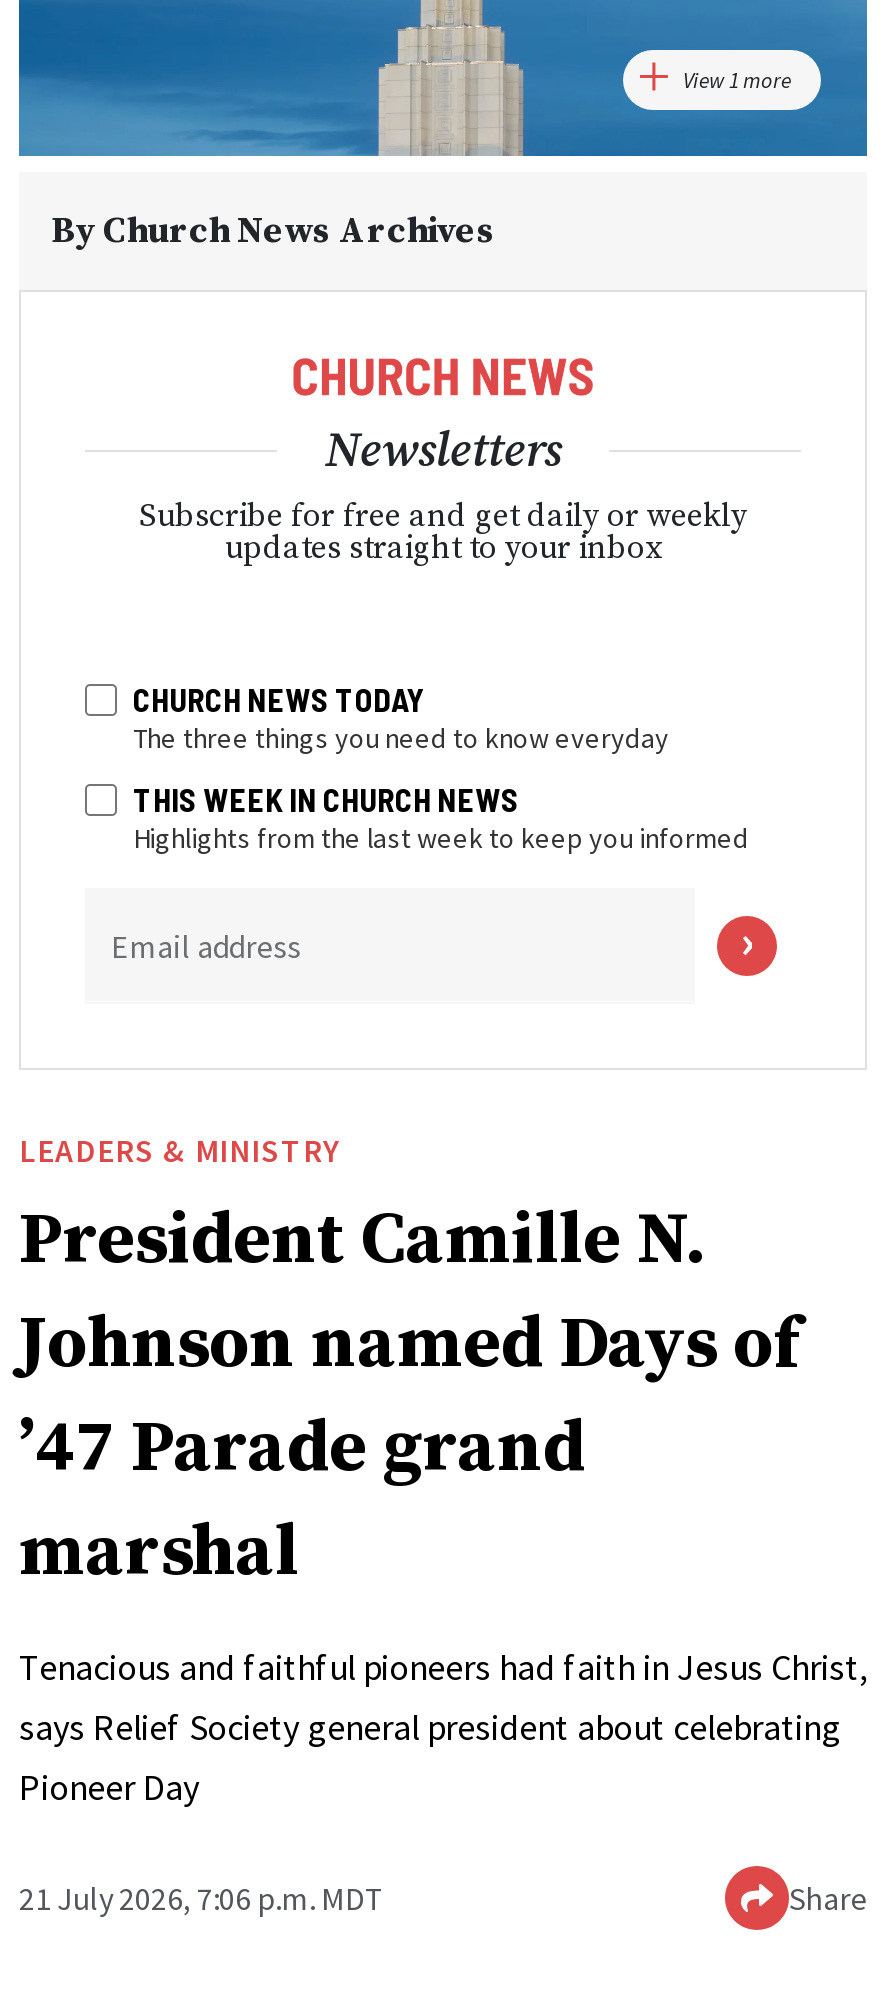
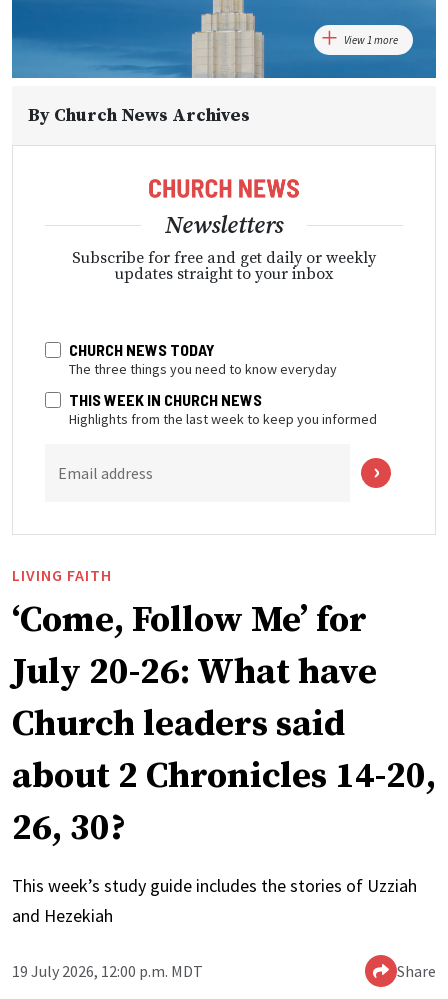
- LEADERS & MINISTRY
- President Camille N.
- Johnson named Days of
- ’47 Parade grand
- marshal
+ LIVING FAITH
+ ‘Come, Follow Me’ for
+ July 20-26: What have
+ Church leaders said
+ about 2 Chronicles 14-20,
+ 26, 30?

- Tenacious and faithful pioneers had faith in Jesus Christ,
- says Relief Society general president about celebrating
- Pioneer Day
+ This week’s study guide includes the stories of Uzziah
+ and Hezekiah

- 21 July 2026, 7:06 p.m. MDT
+ 19 July 2026, 12:00 p.m. MDT
